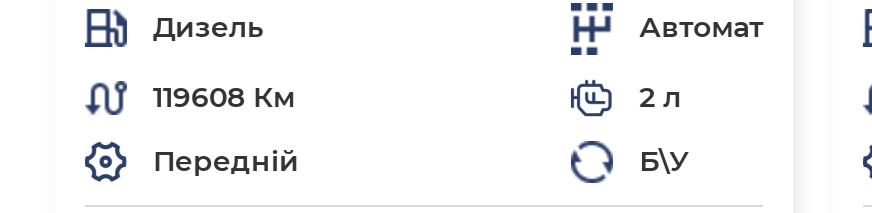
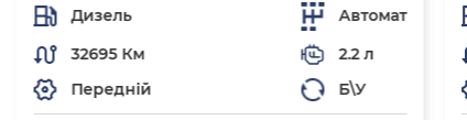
- 119608 Км
+ 32695 Км

- 2 л
+ 2.2 л
